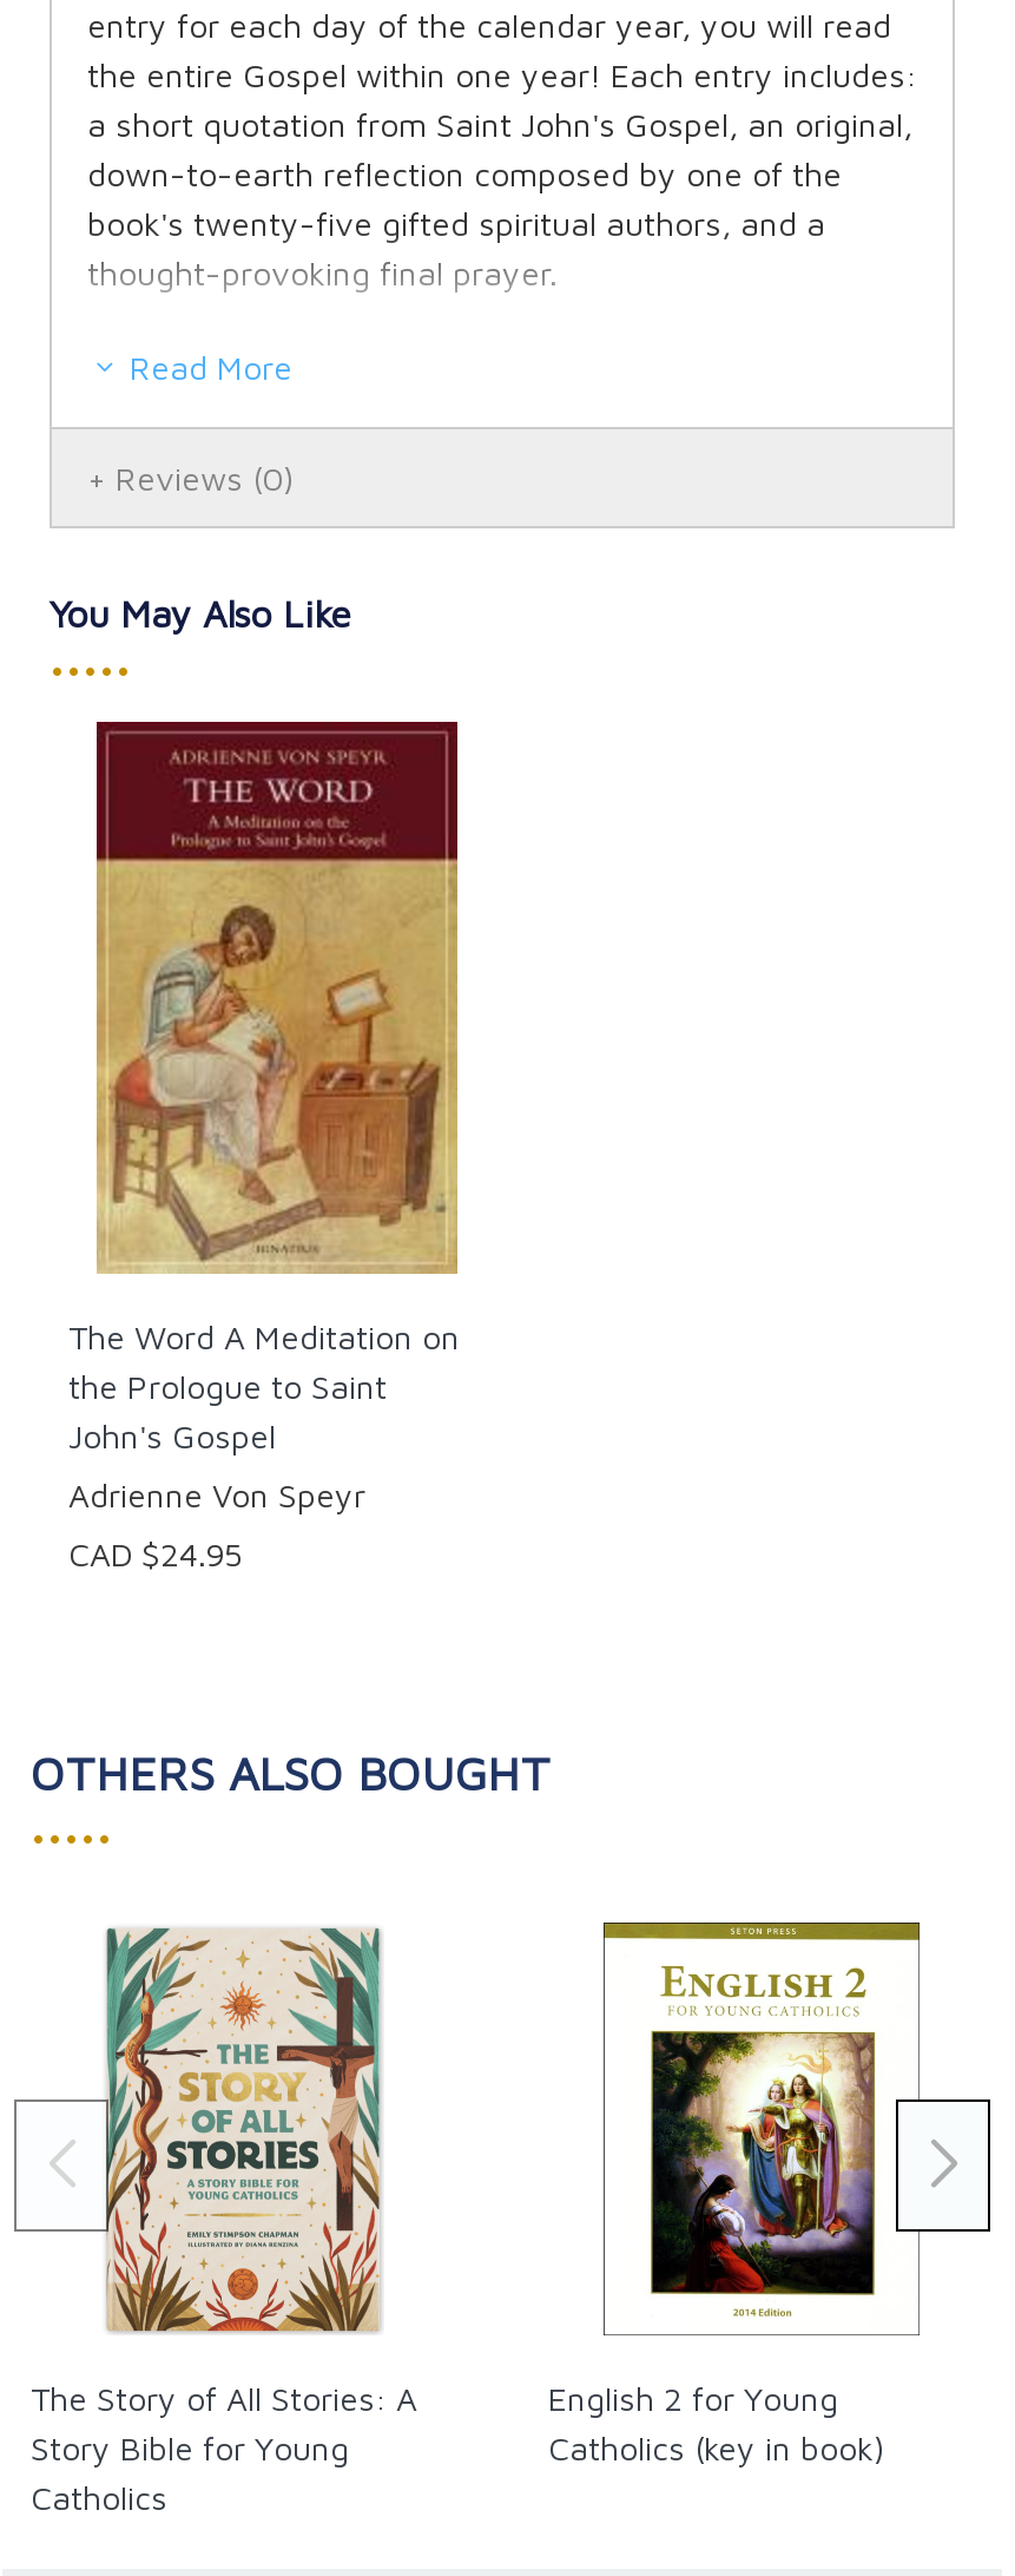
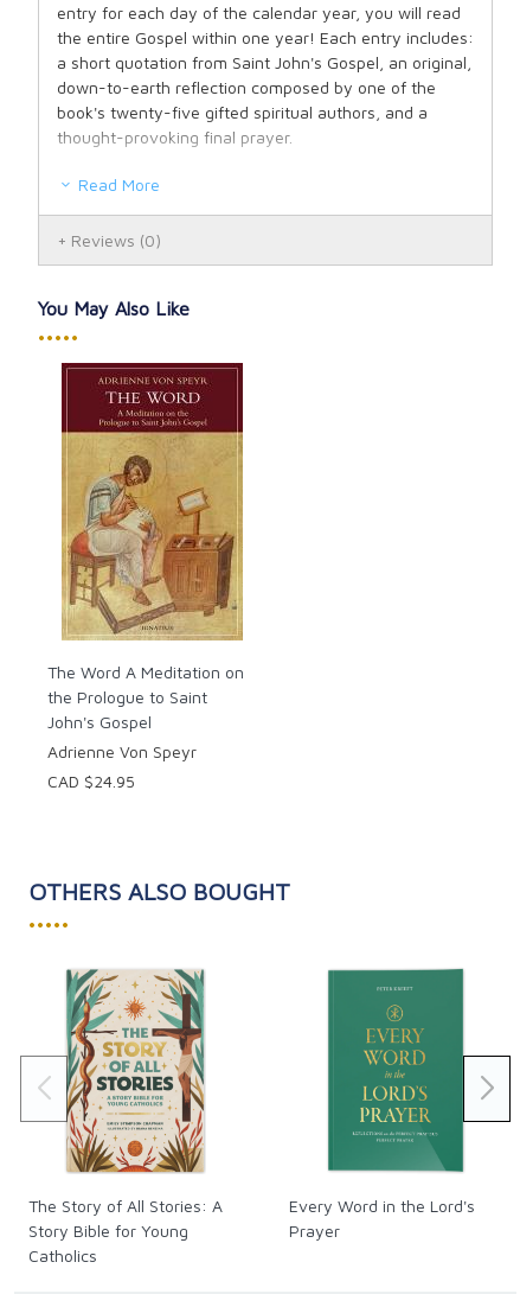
- [image]
- English 2 for Young
- Catholics (key in book)
+ [image]
+ Every Word in the Lord's
+ Prayer
